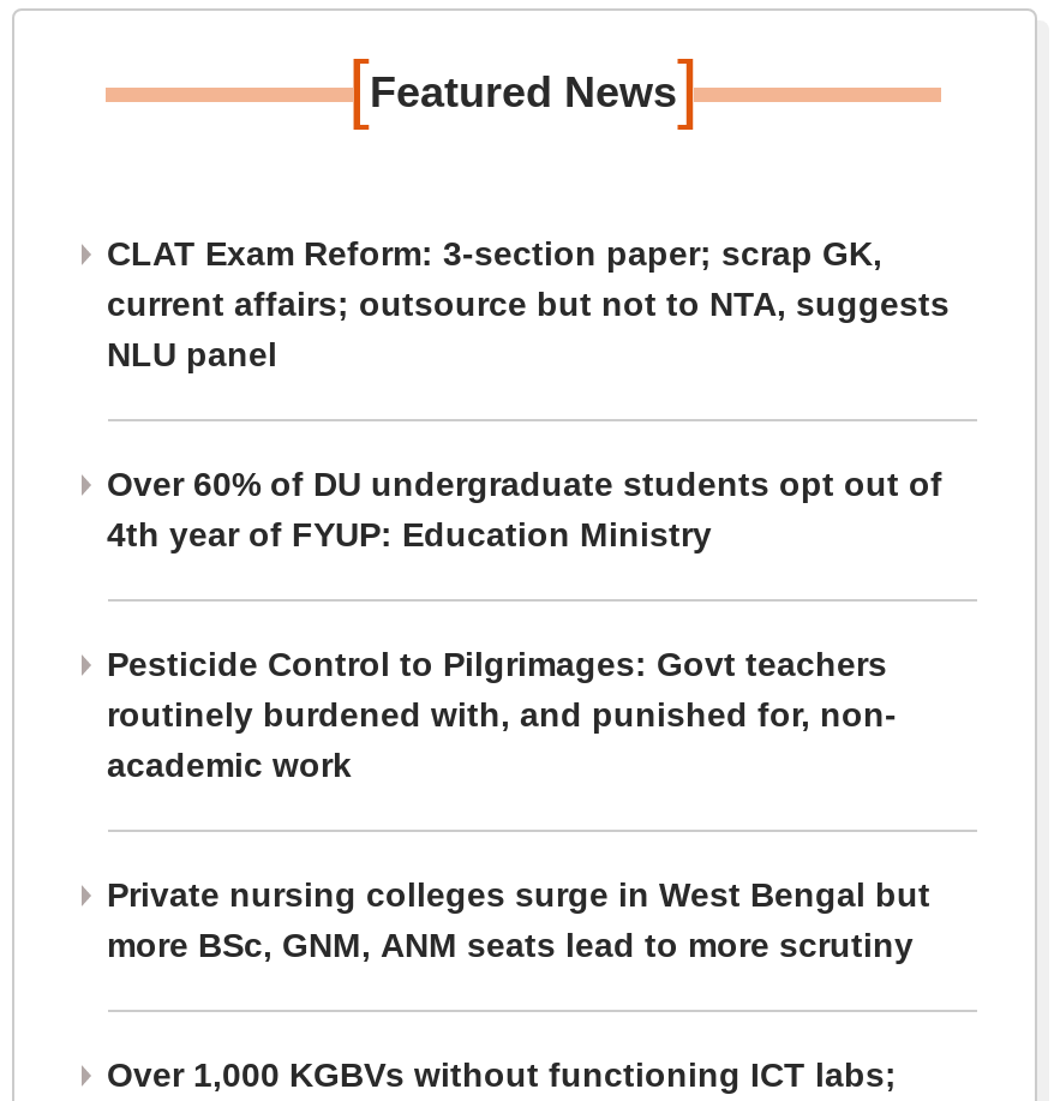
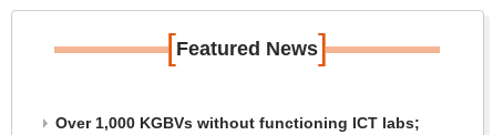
- CLAT Exam Reform: 3-section paper; scrap GK,
- current affairs; outsource but not to NTA, suggests
- NLU panel
- Over 60% of DU undergraduate students opt out of
- 4th year of FYUP: Education Ministry
- Pesticide Control to Pilgrimages: Govt teachers
- routinely burdened with, and punished for, non-
- academic work
- Private nursing colleges surge in West Bengal but
- more BSc, GNM, ANM seats lead to more scrutiny
